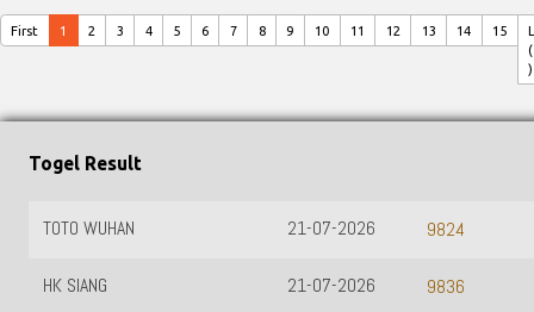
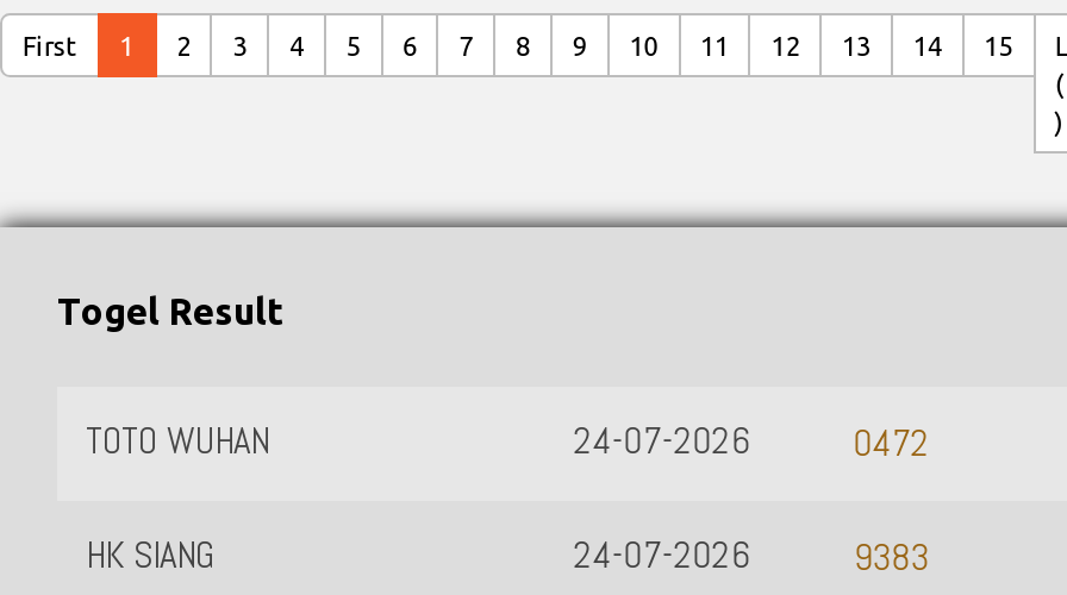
- 21-07-2026
+ 24-07-2026

- 9824
+ 0472

- 21-07-2026
+ 24-07-2026

- 9836
+ 9383
